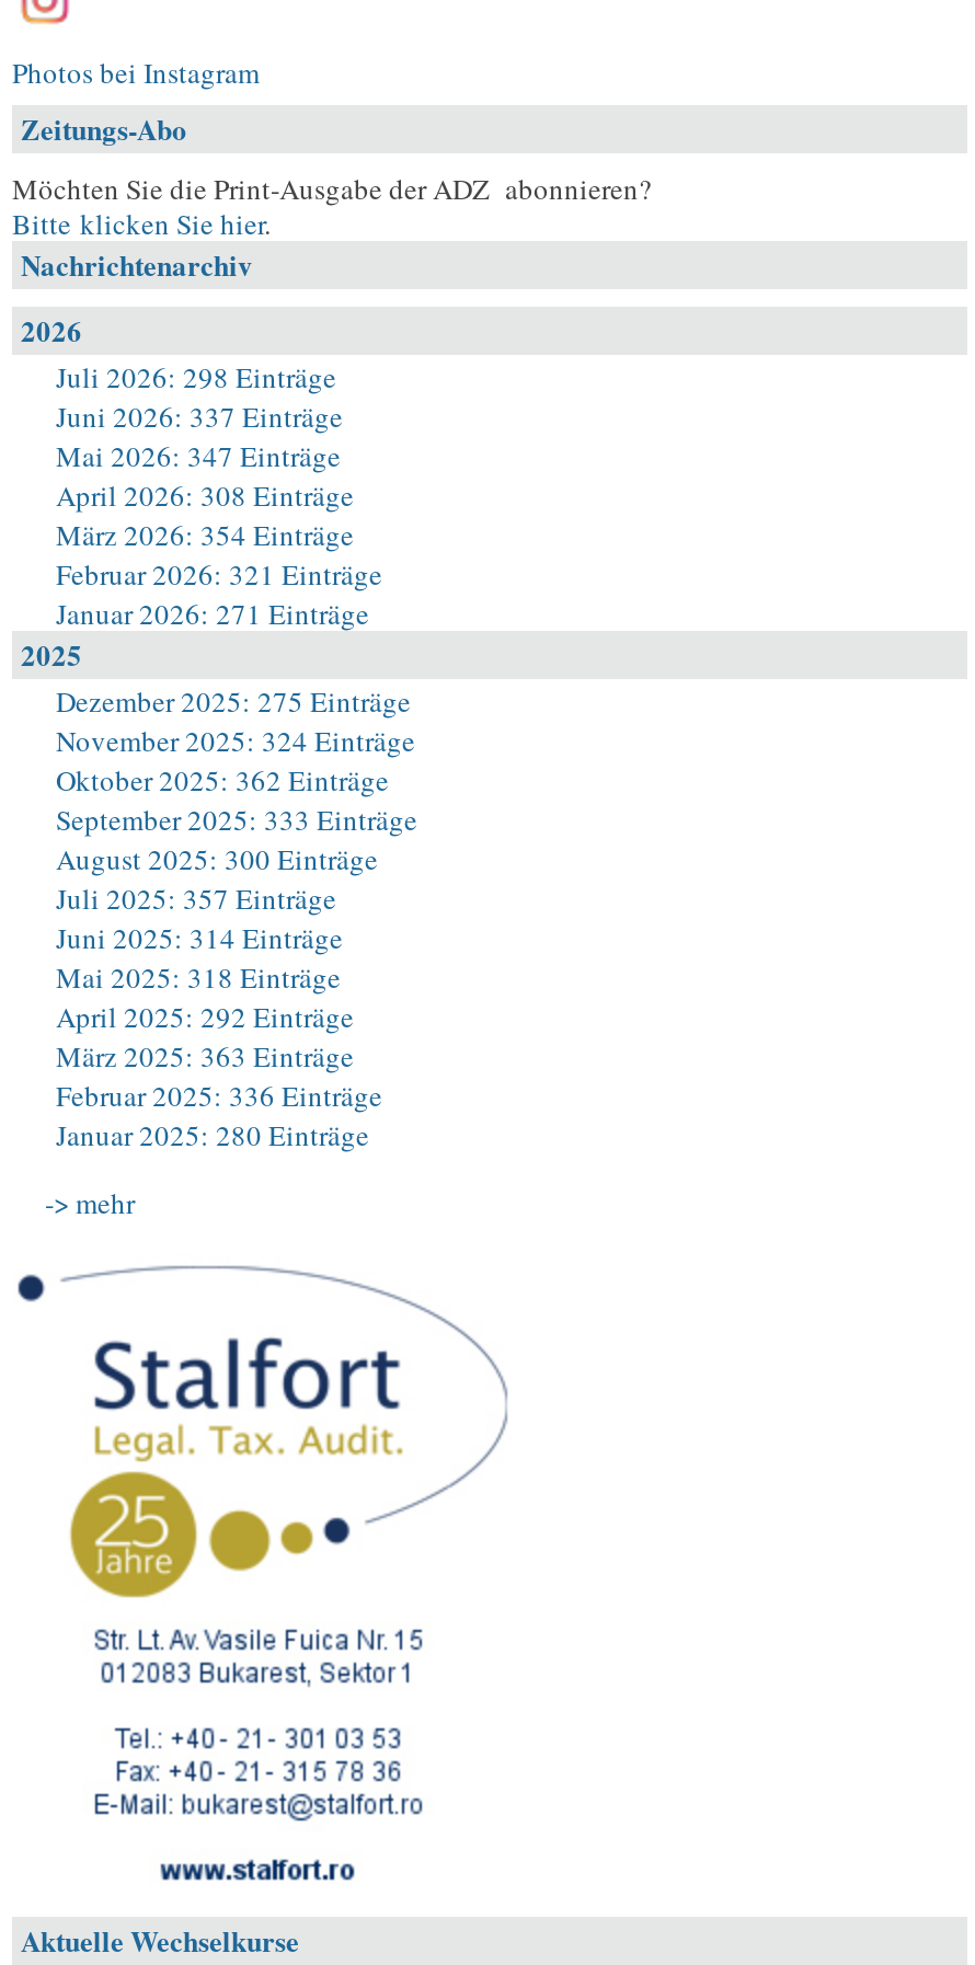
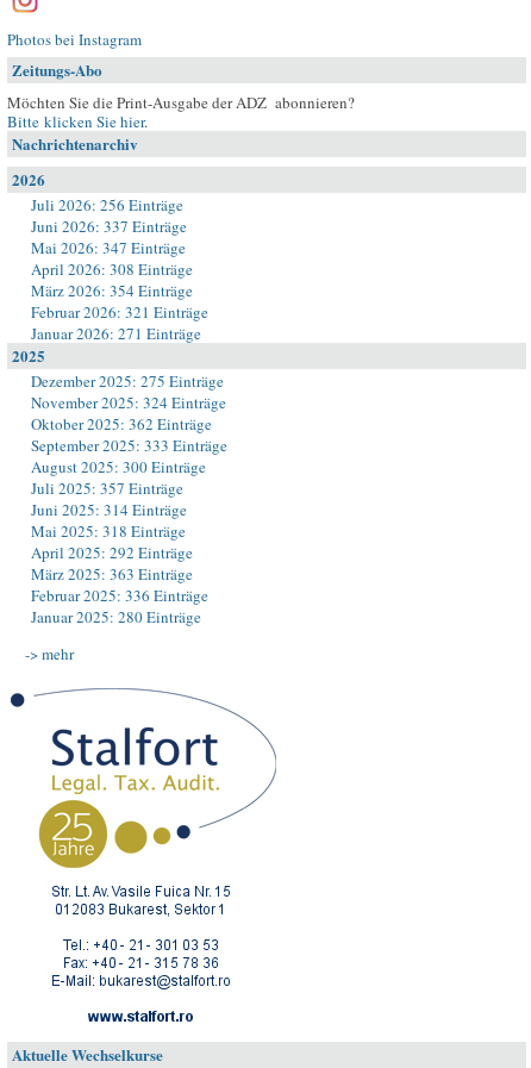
- Juli 2026: 298 Einträge
+ Juli 2026: 256 Einträge
